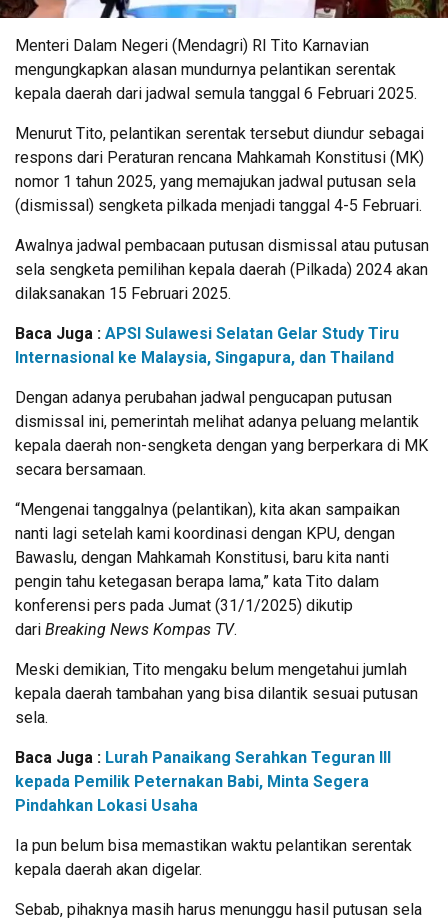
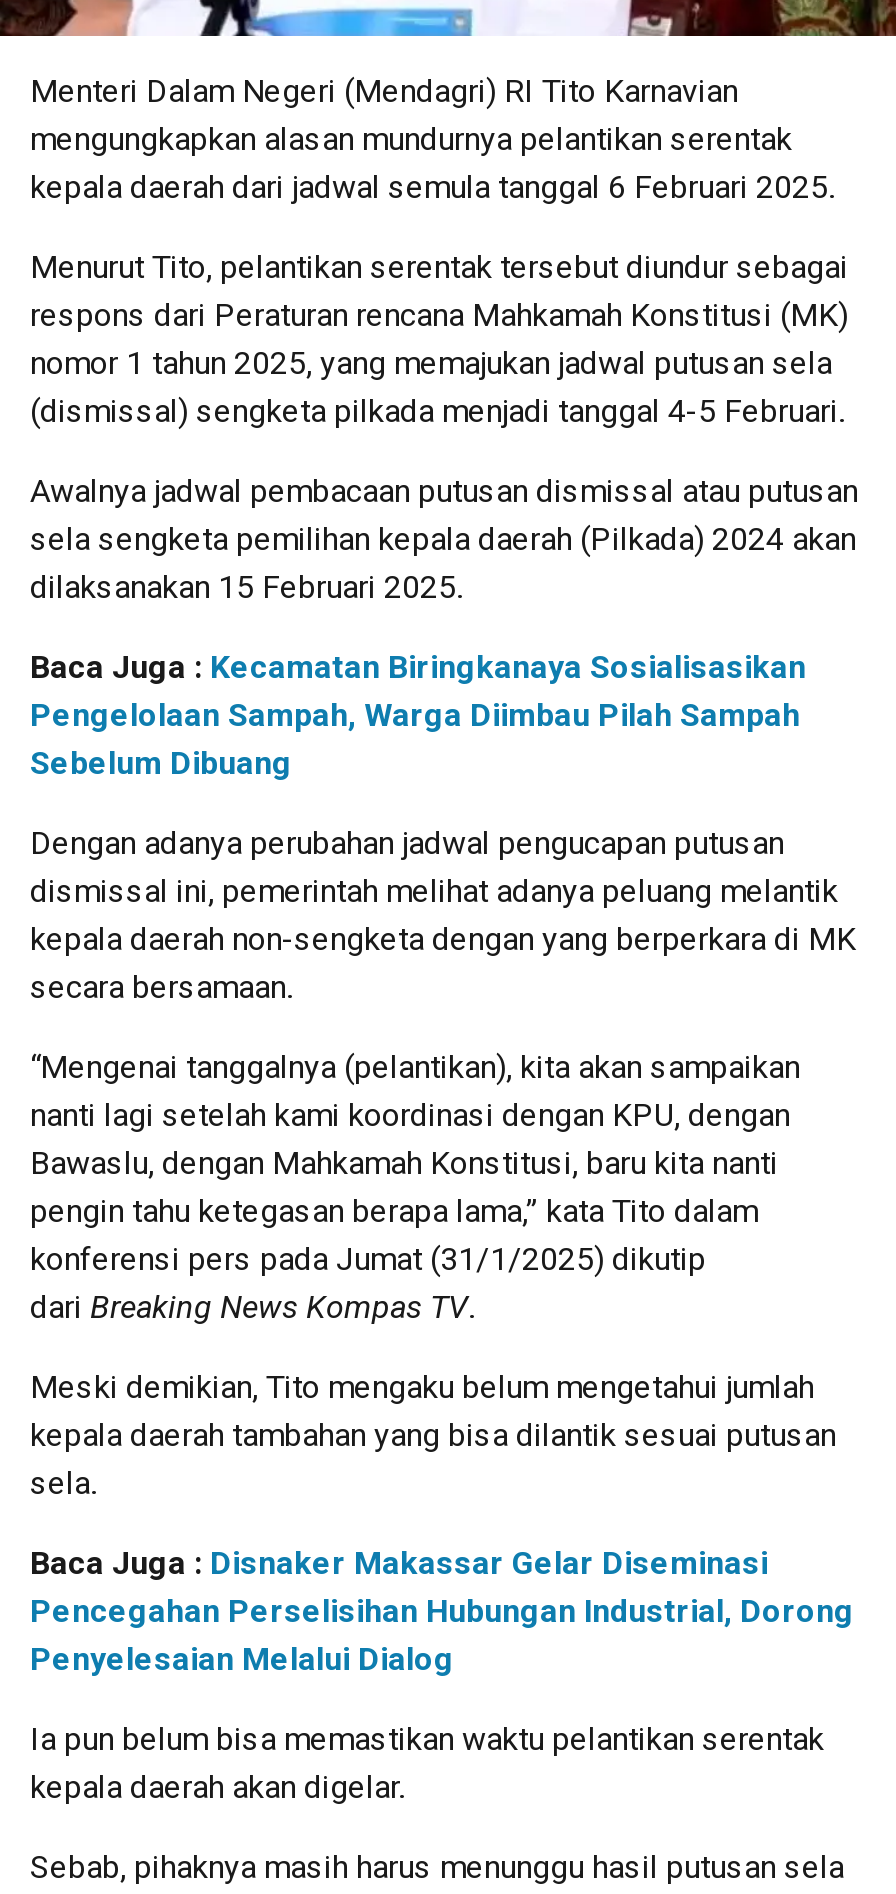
- Baca Juga : APSI Sulawesi Selatan Gelar Study Tiru
- Internasional ke Malaysia, Singapura, dan Thailand
+ Baca Juga : Kecamatan Biringkanaya Sosialisasikan
+ Pengelolaan Sampah, Warga Diimbau Pilah Sampah
+ Sebelum Dibuang

- Baca Juga : Lurah Panaikang Serahkan Teguran III
- kepada Pemilik Peternakan Babi, Minta Segera
- Pindahkan Lokasi Usaha
+ Baca Juga : Disnaker Makassar Gelar Diseminasi
+ Pencegahan Perselisihan Hubungan Industrial, Dorong
+ Penyelesaian Melalui Dialog
